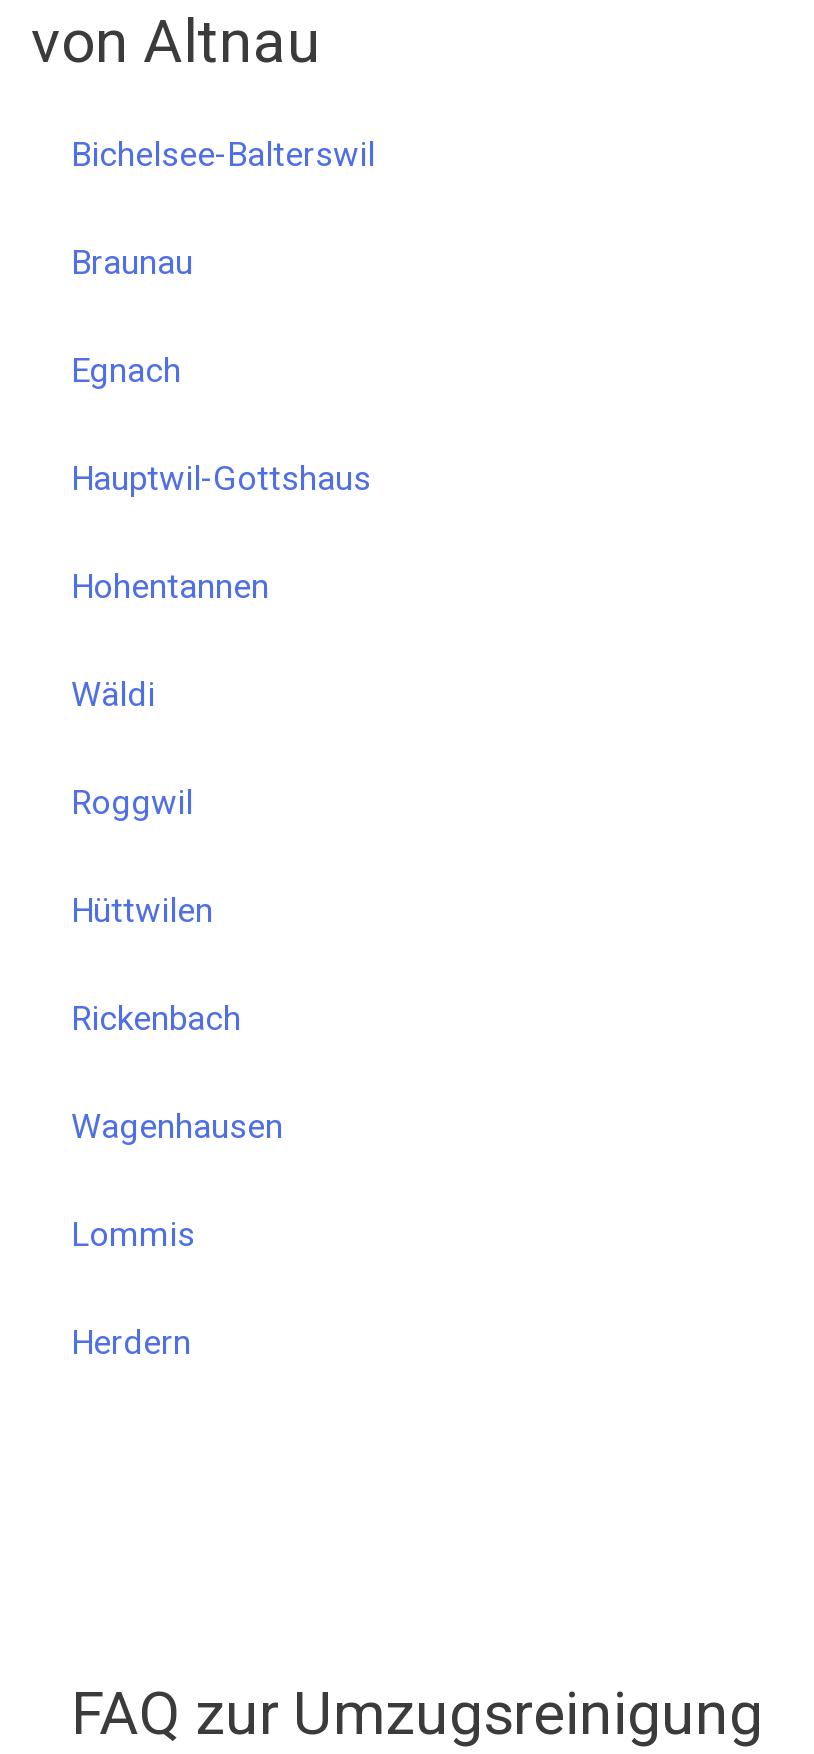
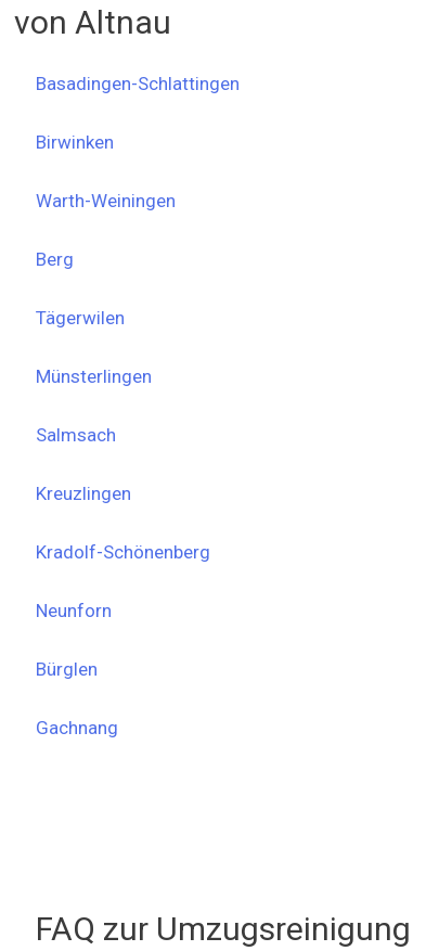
- Bichelsee-Balterswil
+ Basadingen-Schlattingen

- Braunau
+ Birwinken

- Egnach
+ Warth-Weiningen

- Hauptwil-Gottshaus
+ Berg

- Hohentannen
+ Tägerwilen

- Wäldi
+ Münsterlingen

- Roggwil
+ Salmsach

- Hüttwilen
+ Kreuzlingen

- Rickenbach
+ Kradolf-Schönenberg

- Wagenhausen
+ Neunforn

- Lommis
+ Bürglen

- Herdern
+ Gachnang
